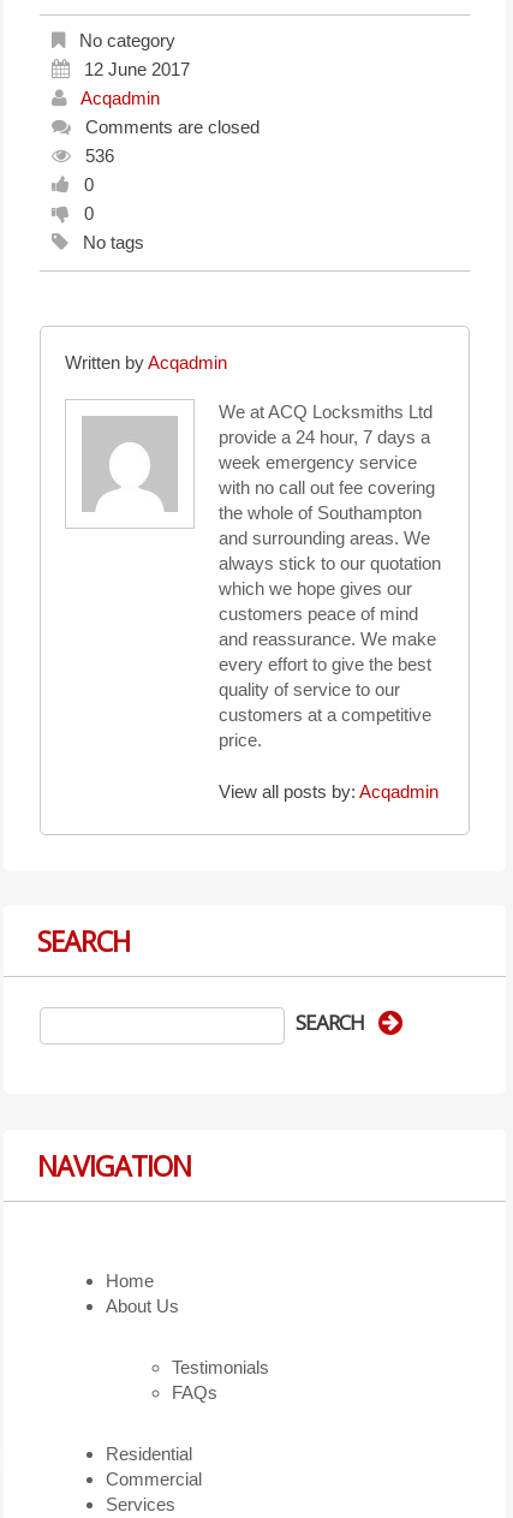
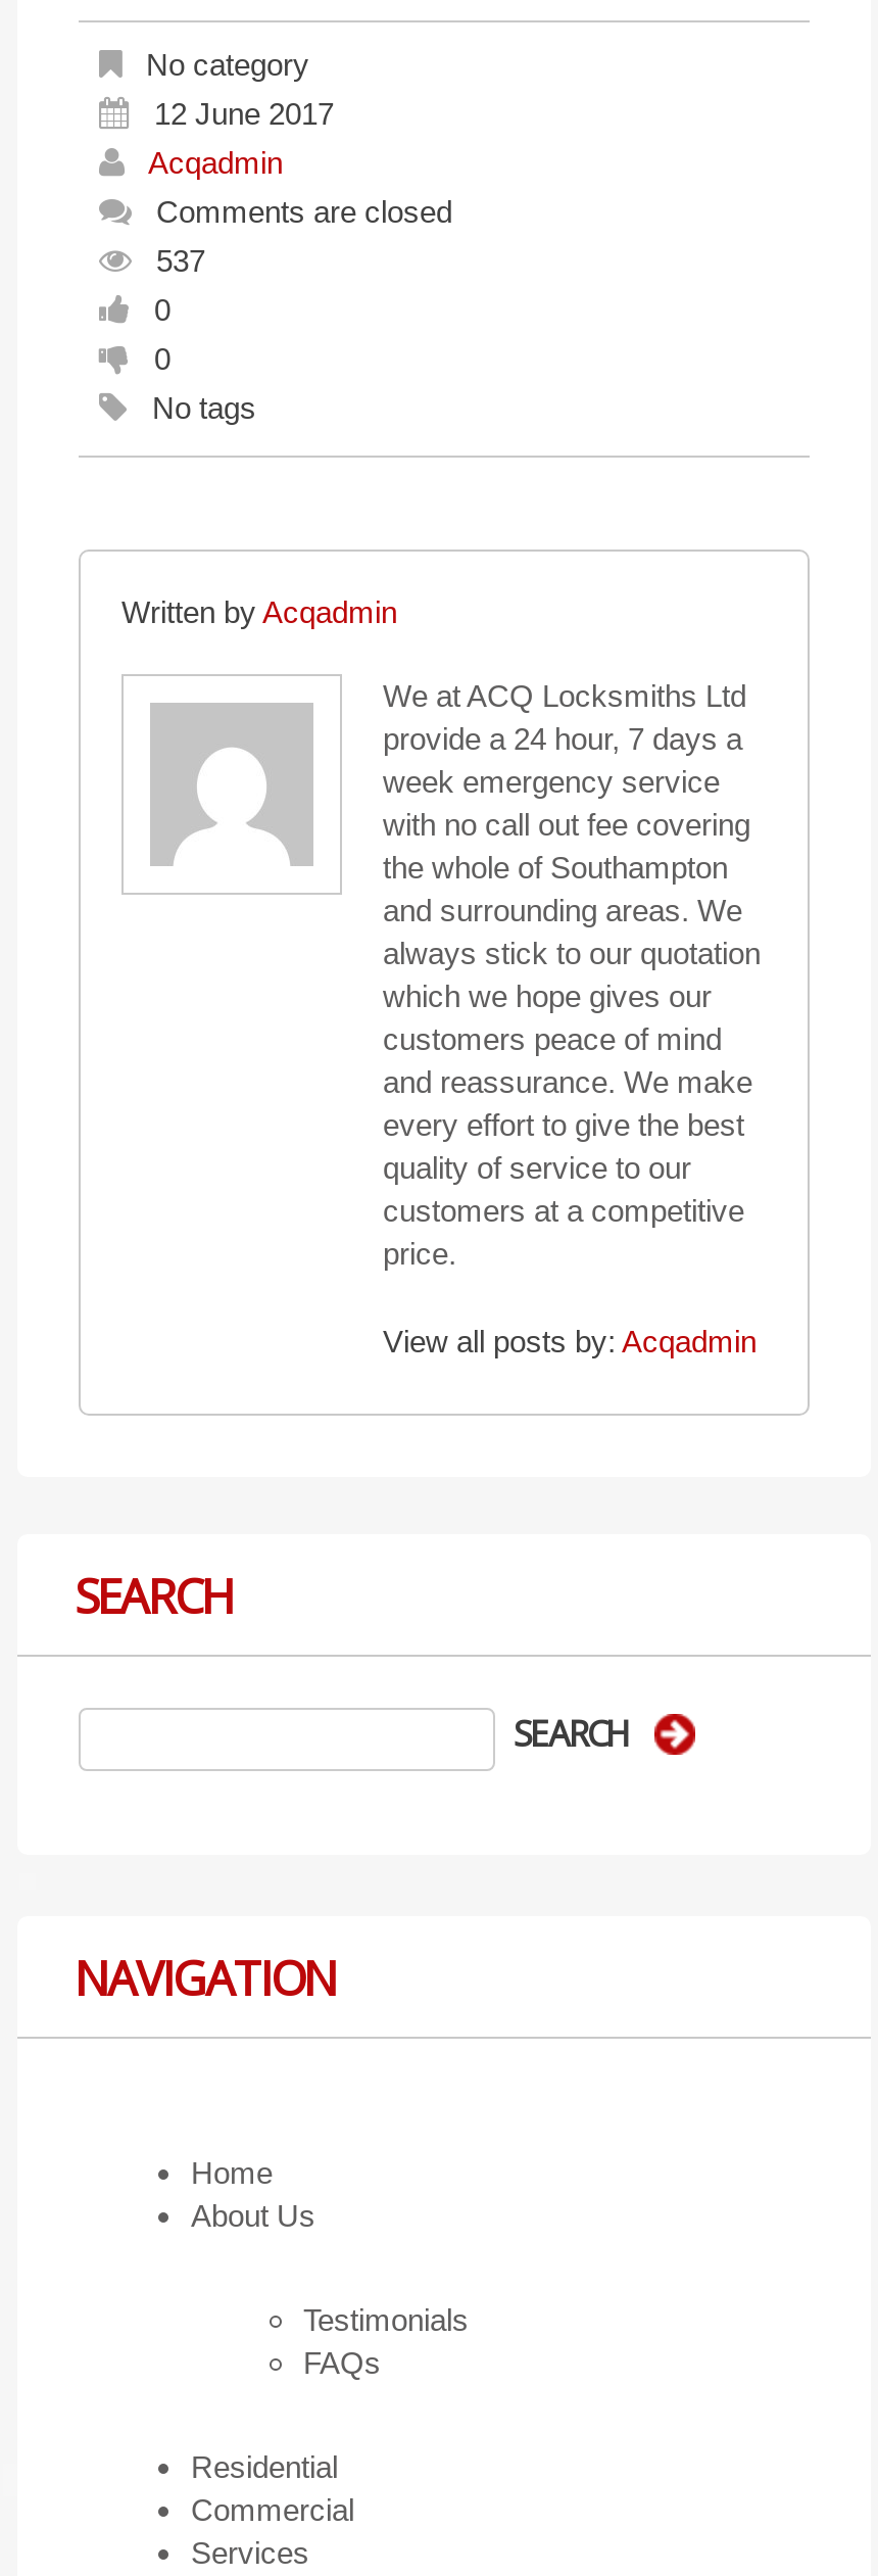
- 536
+ 537
